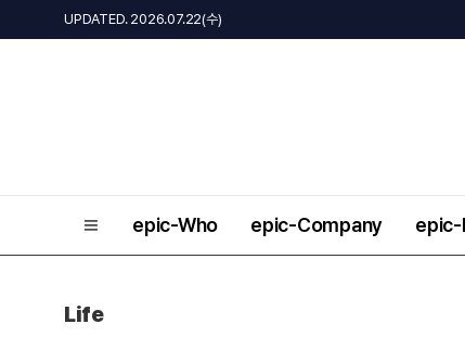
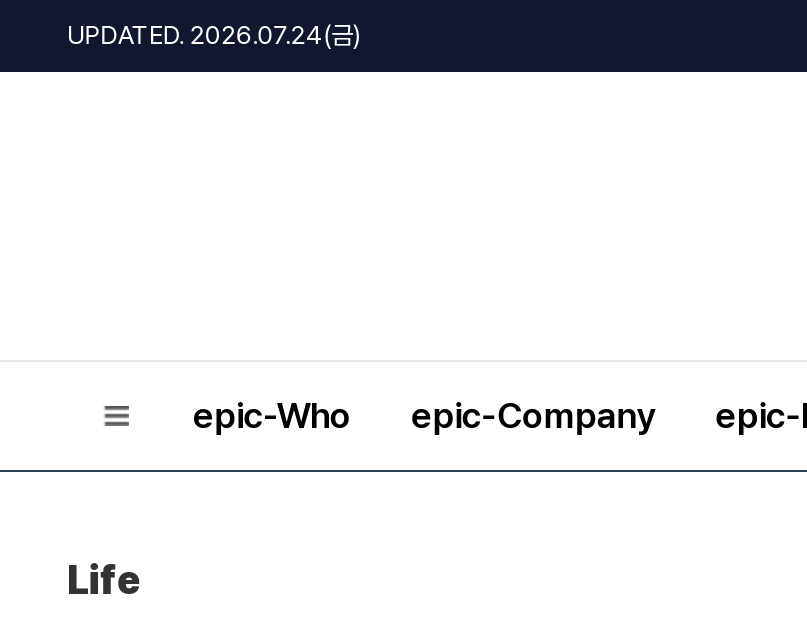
- UPDATED. 2026.07.22(수)
+ UPDATED. 2026.07.24(금)
